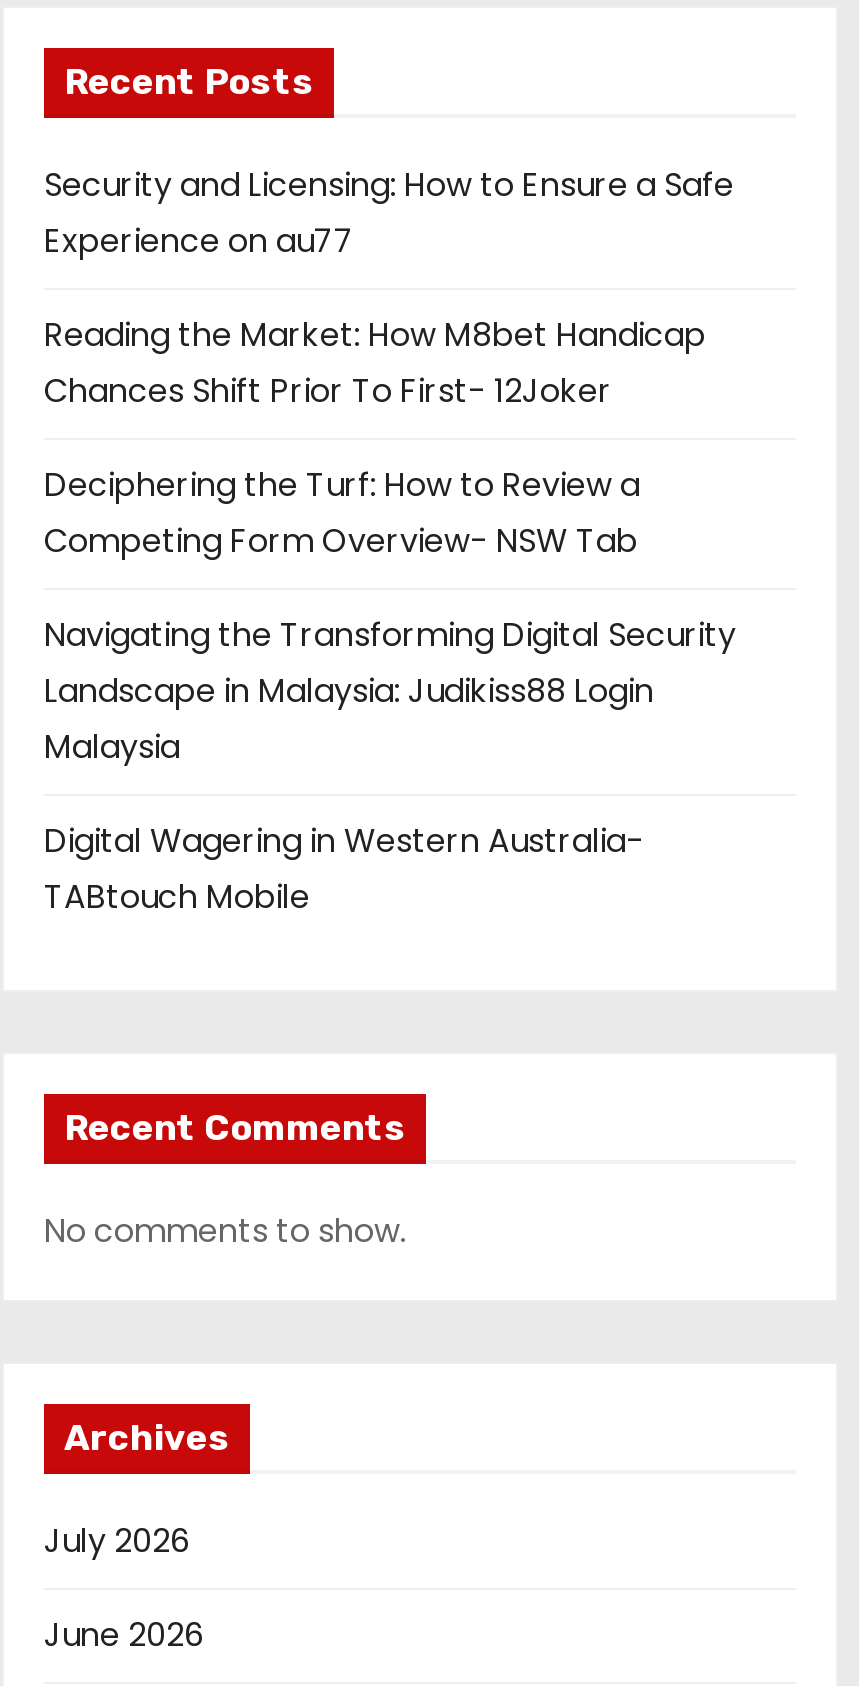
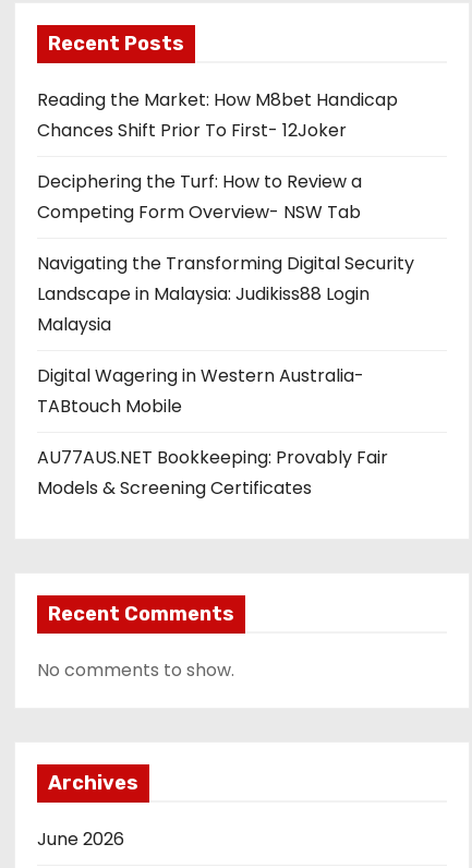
- Security and Licensing: How to Ensure a Safe
- Experience on au77

moved up: Reading the Market: How M8bet Handicap | Chances Shift Prior To First- 12Joker | Deciphering the Turf: How to Review a | ... | Digital Wagering in Western Australia- | TABtouch Mobile

+ AU77AUS.NET Bookkeeping: Provably Fair
+ Models & Screening Certificates

- July 2026
